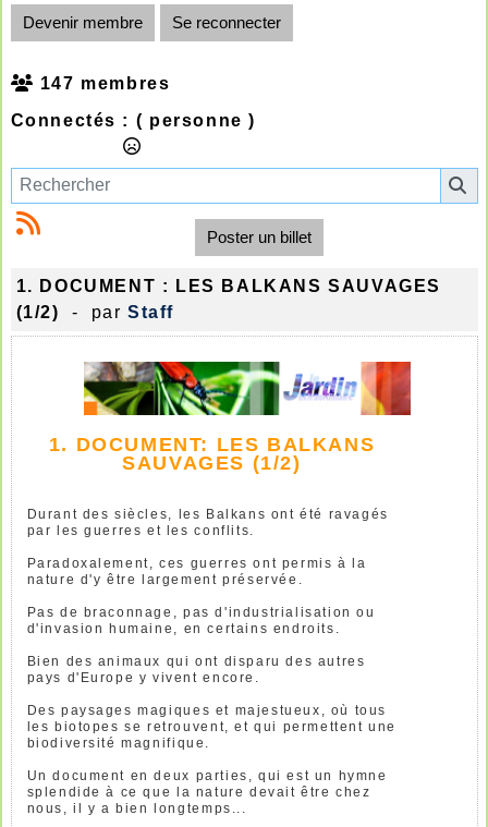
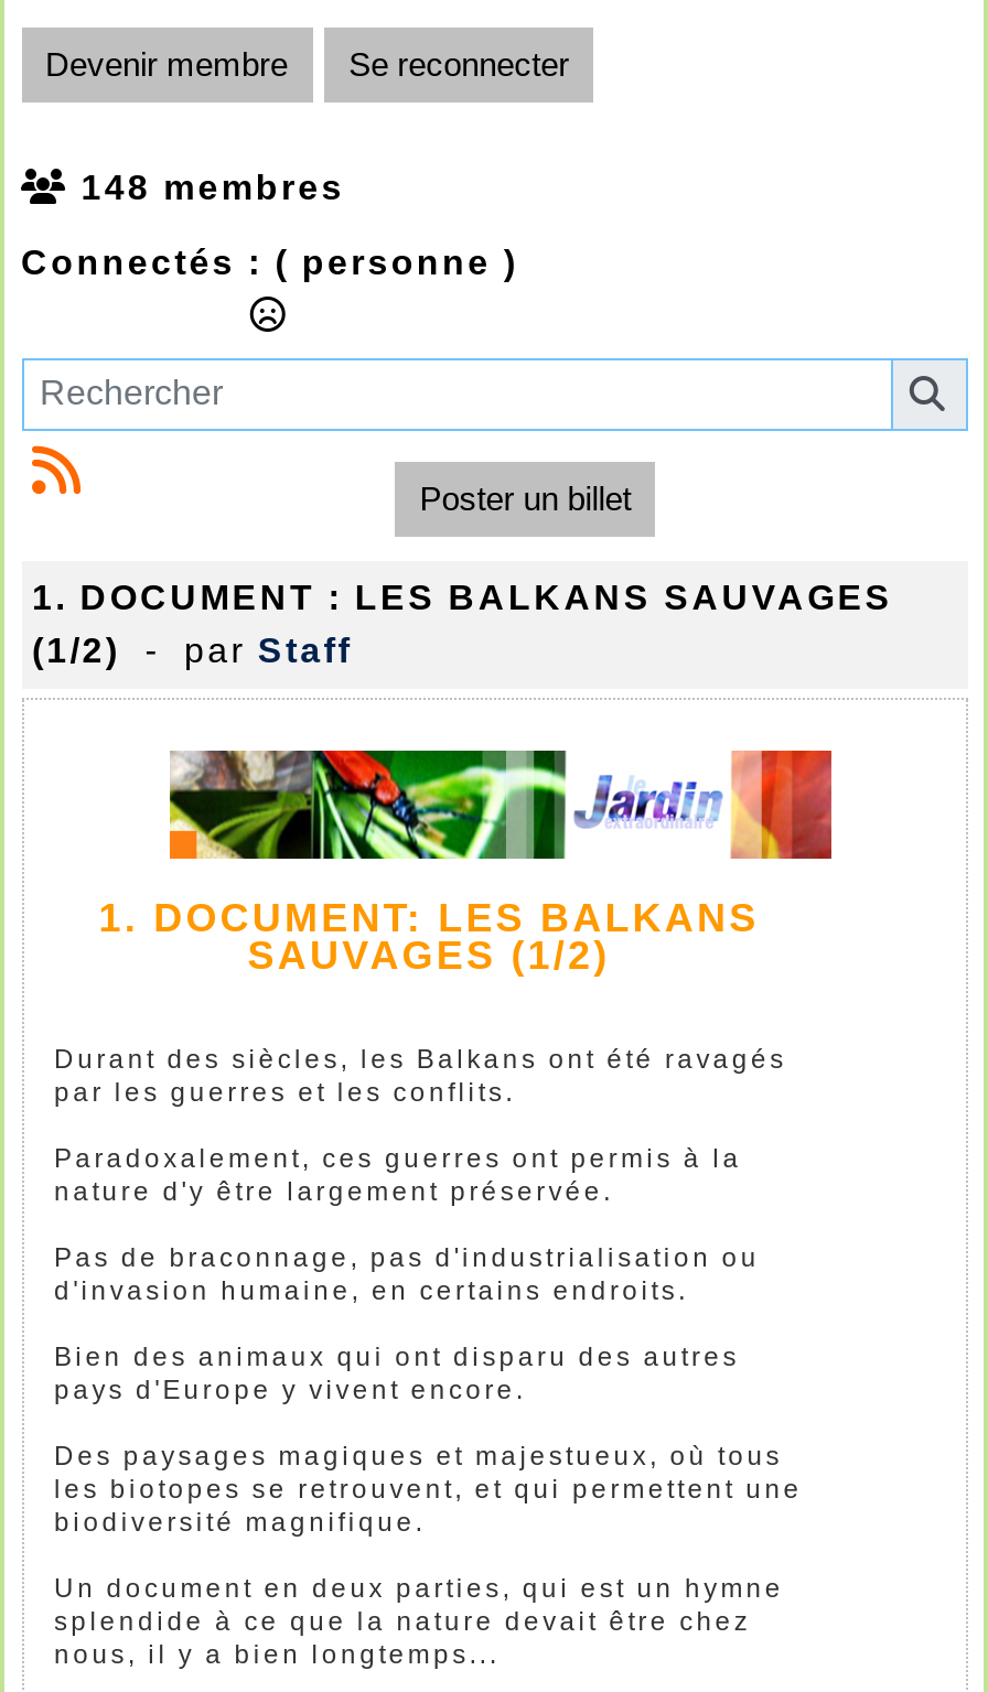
- 147 membres
+ 148 membres
